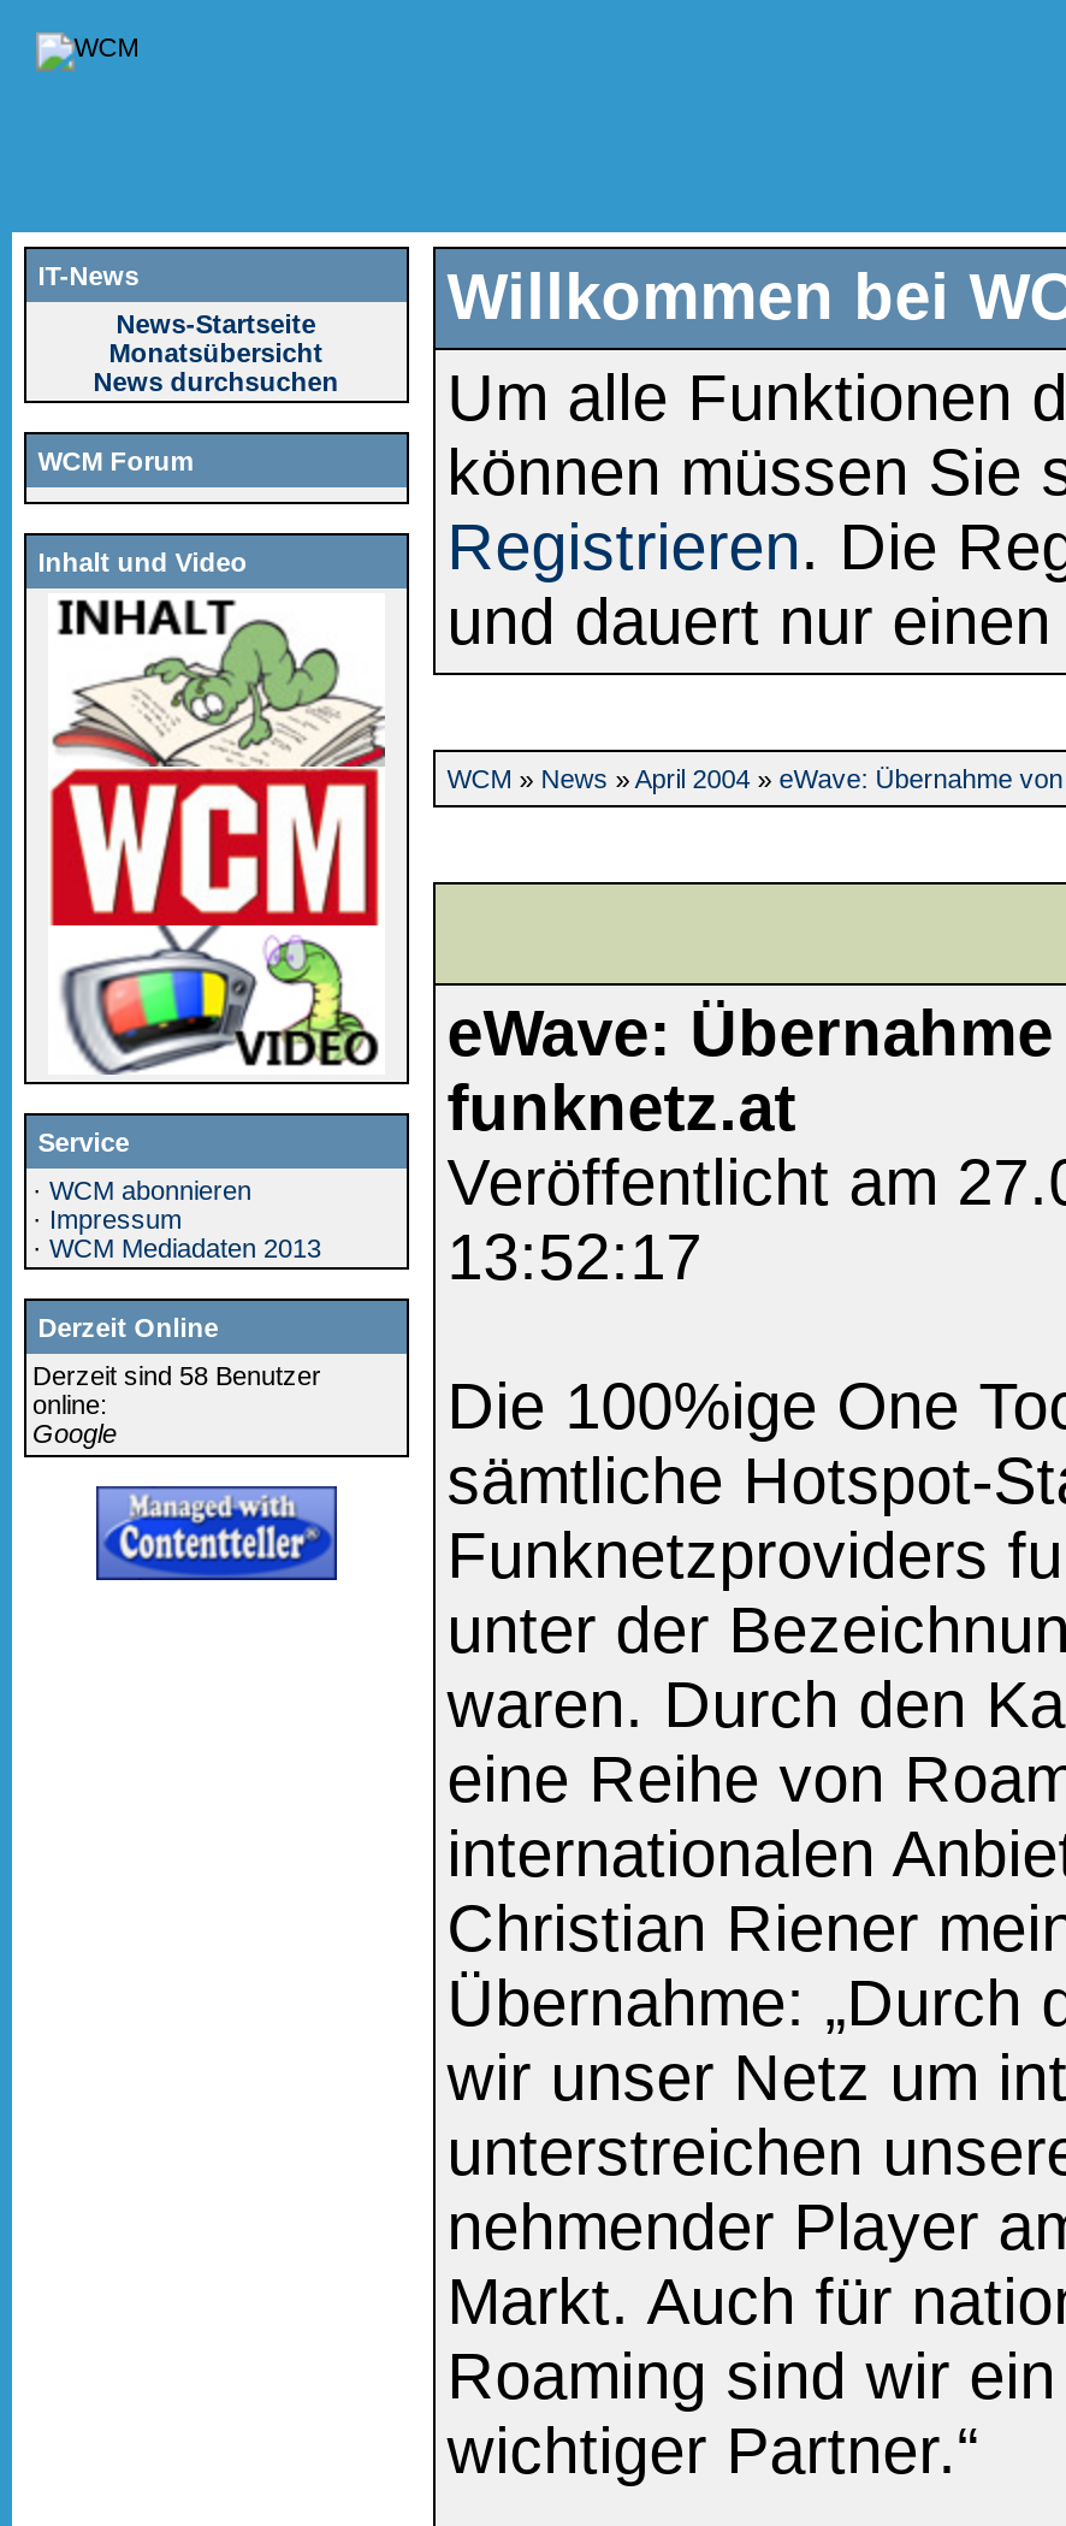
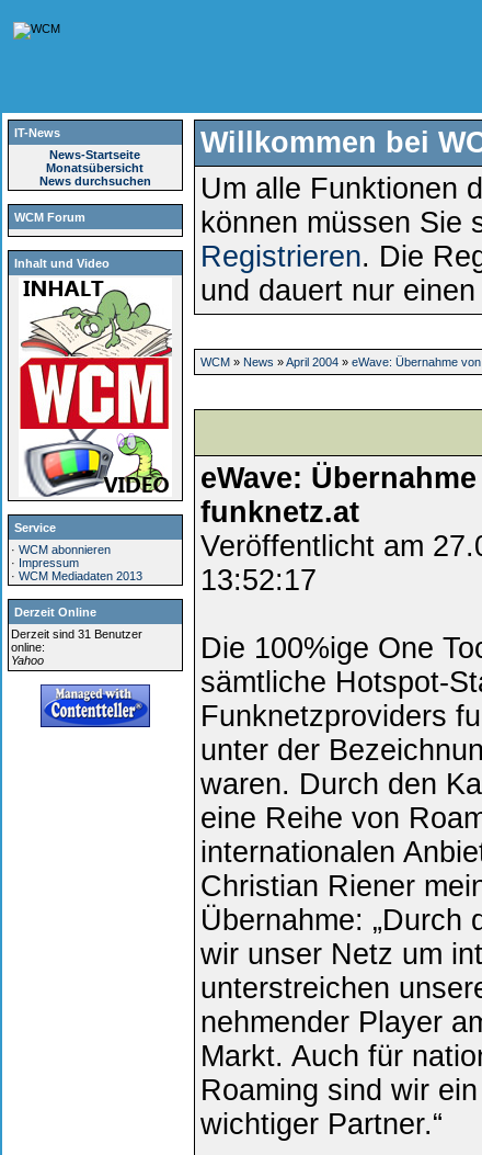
- Derzeit sind 58 Benutzer
+ Derzeit sind 31 Benutzer

- Google
+ Yahoo
